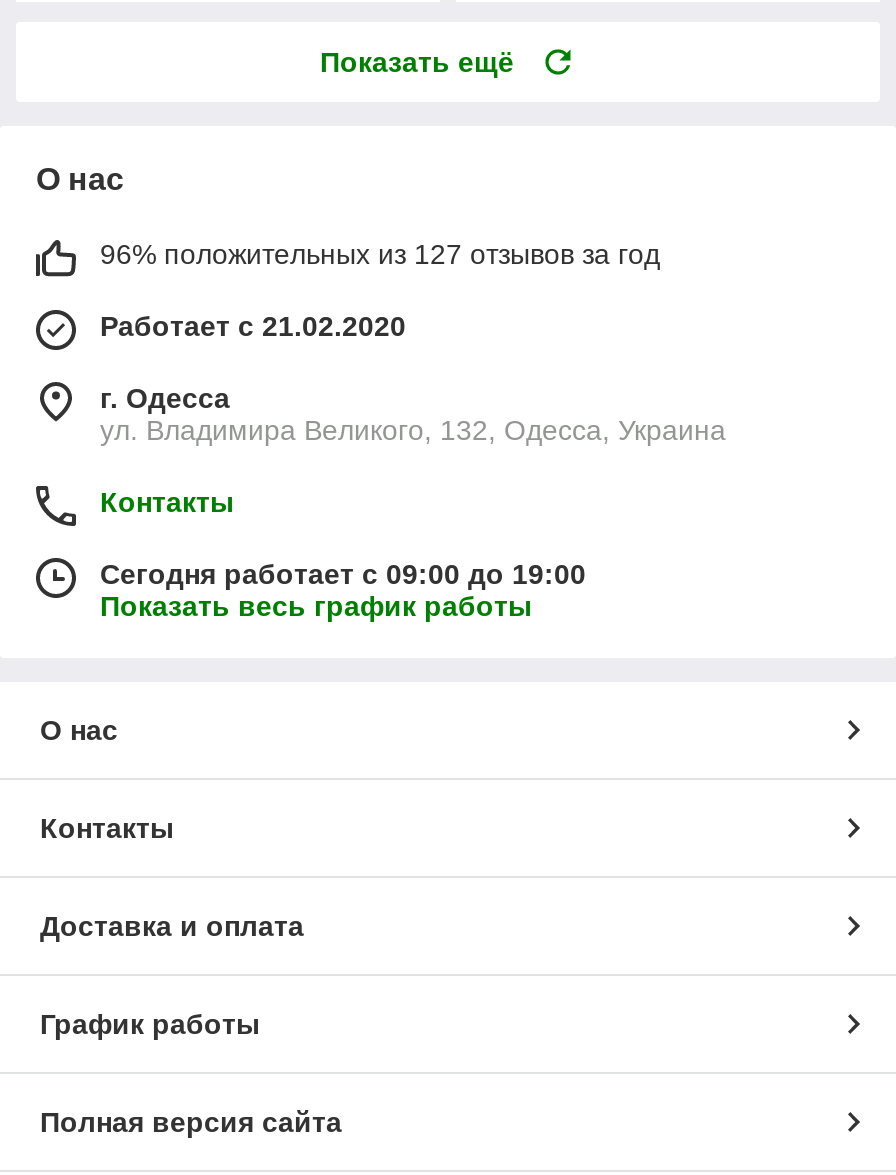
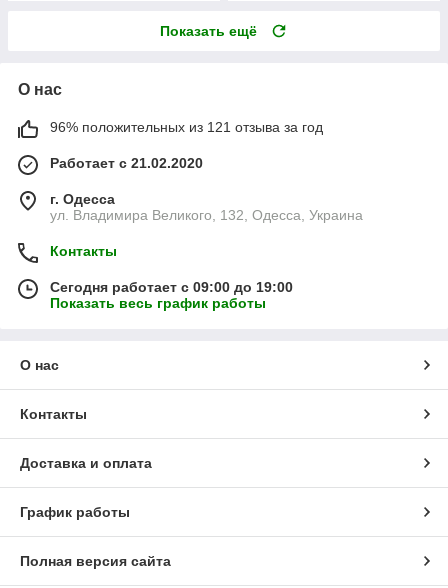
- 96% положительных из 127 отзывов за год
+ 96% положительных из 121 отзыва за год
